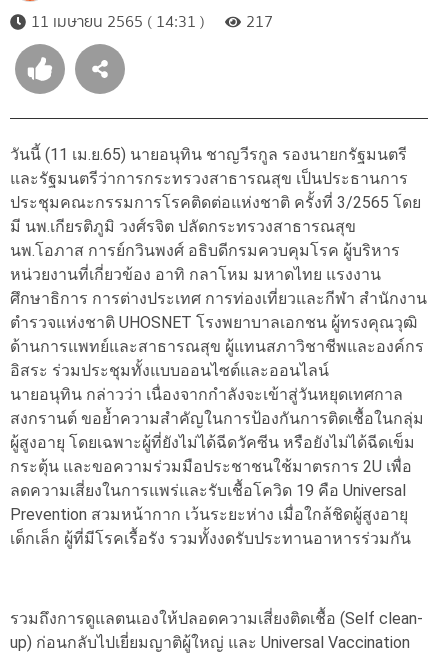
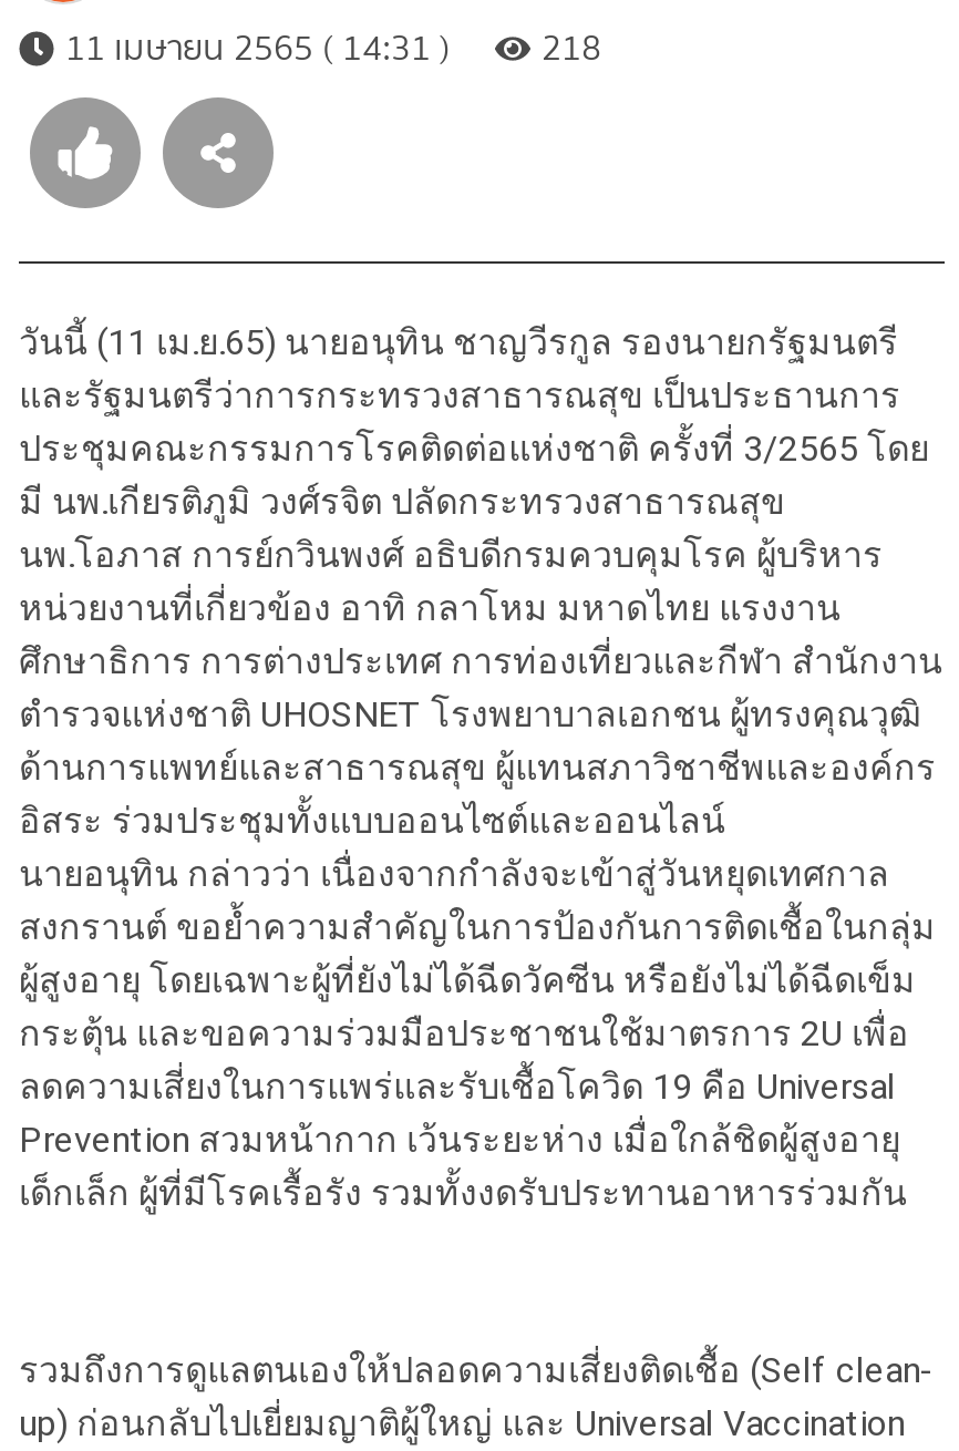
- 11 เมษายน 2565 ( 14:31 ) 217
+ 11 เมษายน 2565 ( 14:31 ) 218
